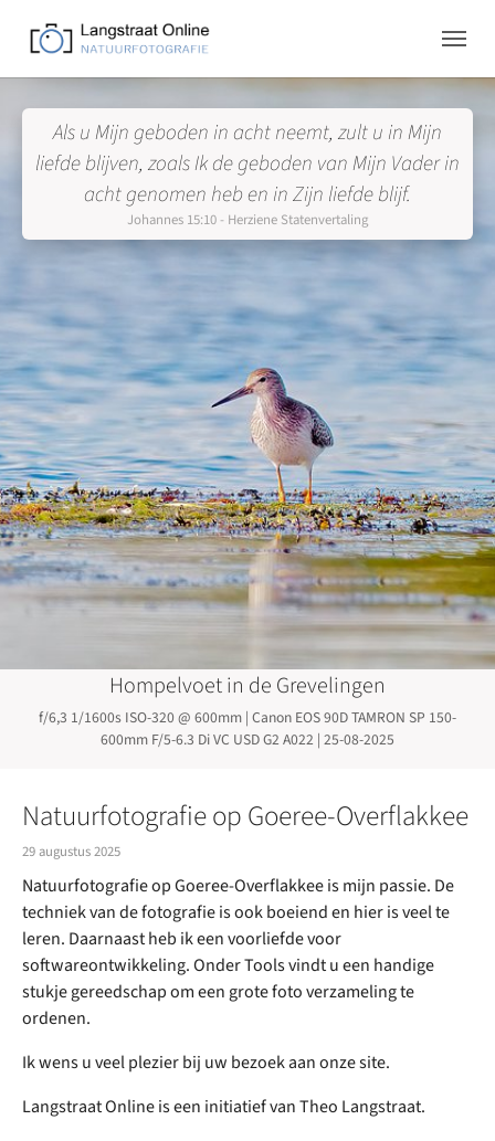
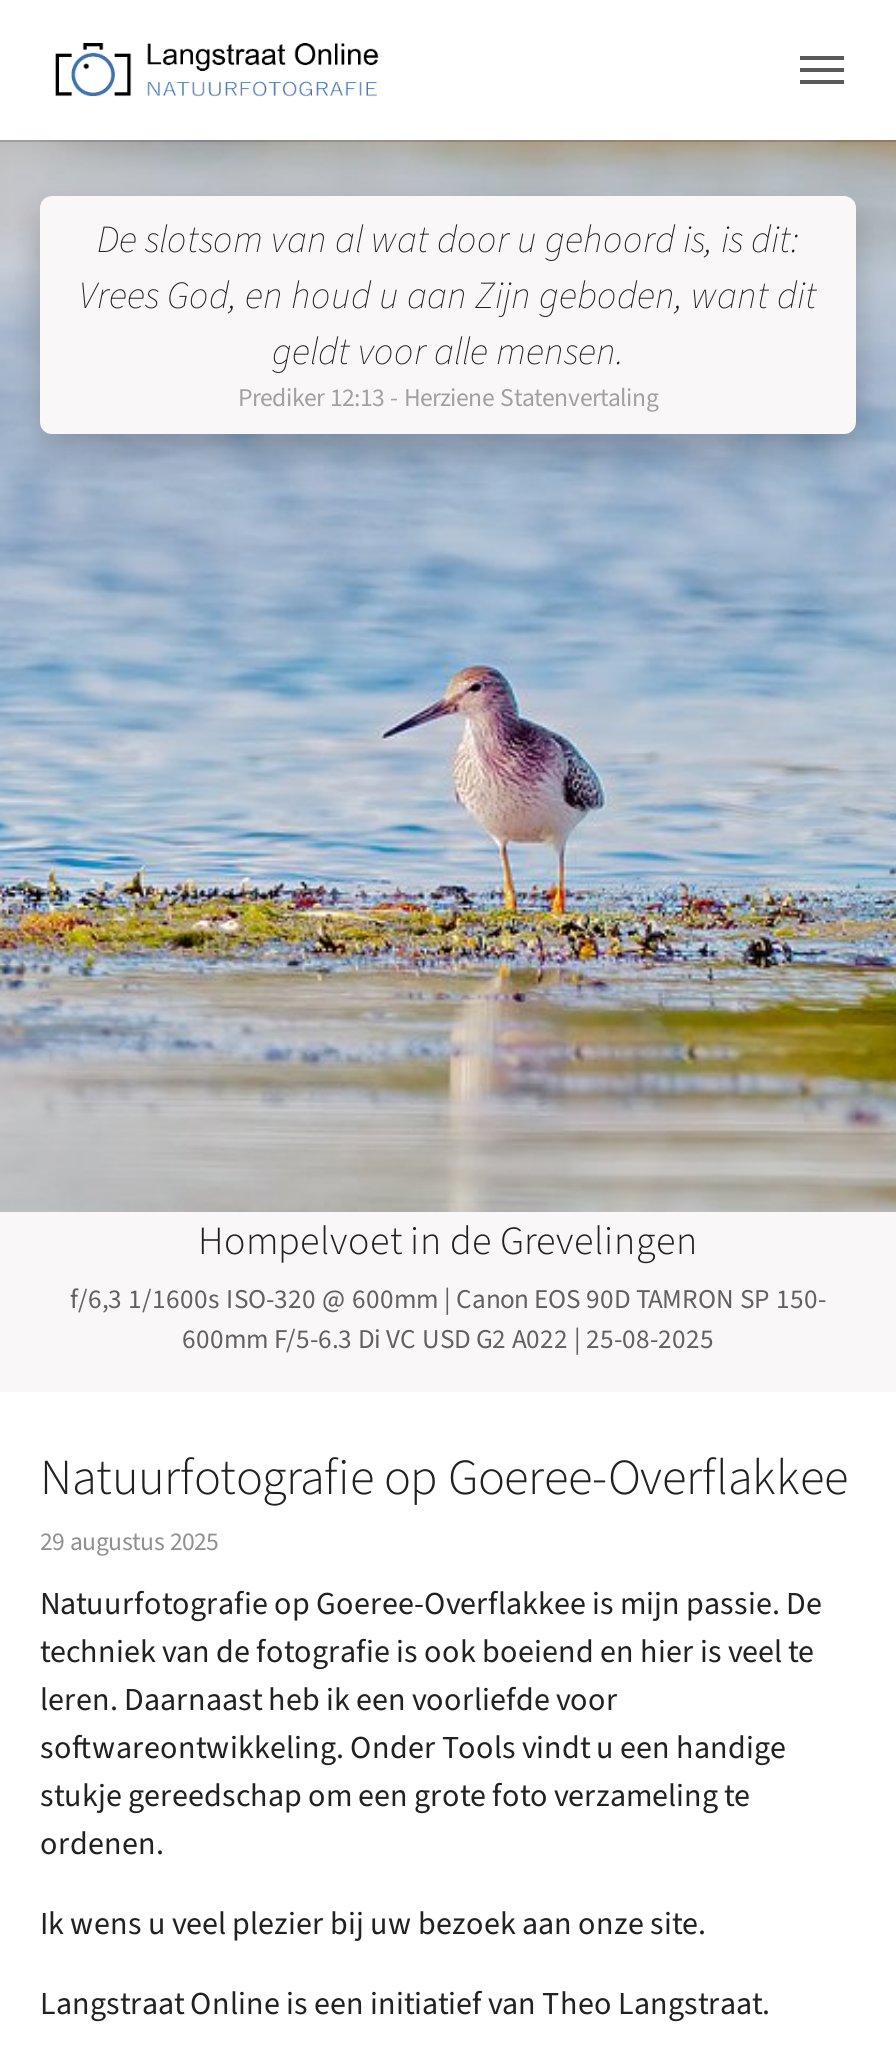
- Als u Mijn geboden in acht neemt, zult u in Mijn
- liefde blijven, zoals Ik de geboden van Mijn Vader in
- acht genomen heb en in Zijn liefde blijf.
- Johannes 15:10 - Herziene Statenvertaling
+ De slotsom van al wat door u gehoord is, is dit:
+ Vrees God, en houd u aan Zijn geboden, want dit
+ geldt voor alle mensen.
+ Prediker 12:13 - Herziene Statenvertaling
